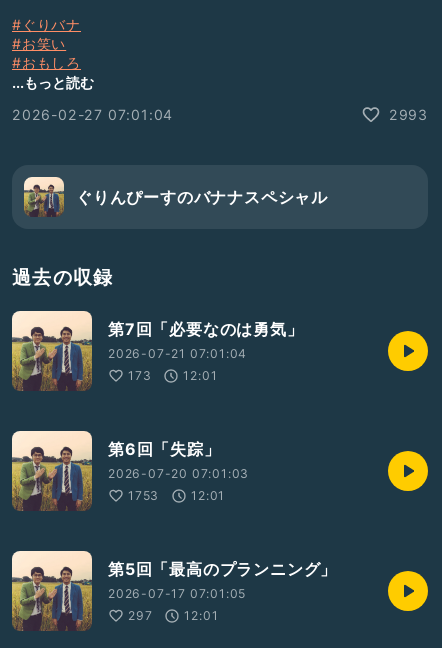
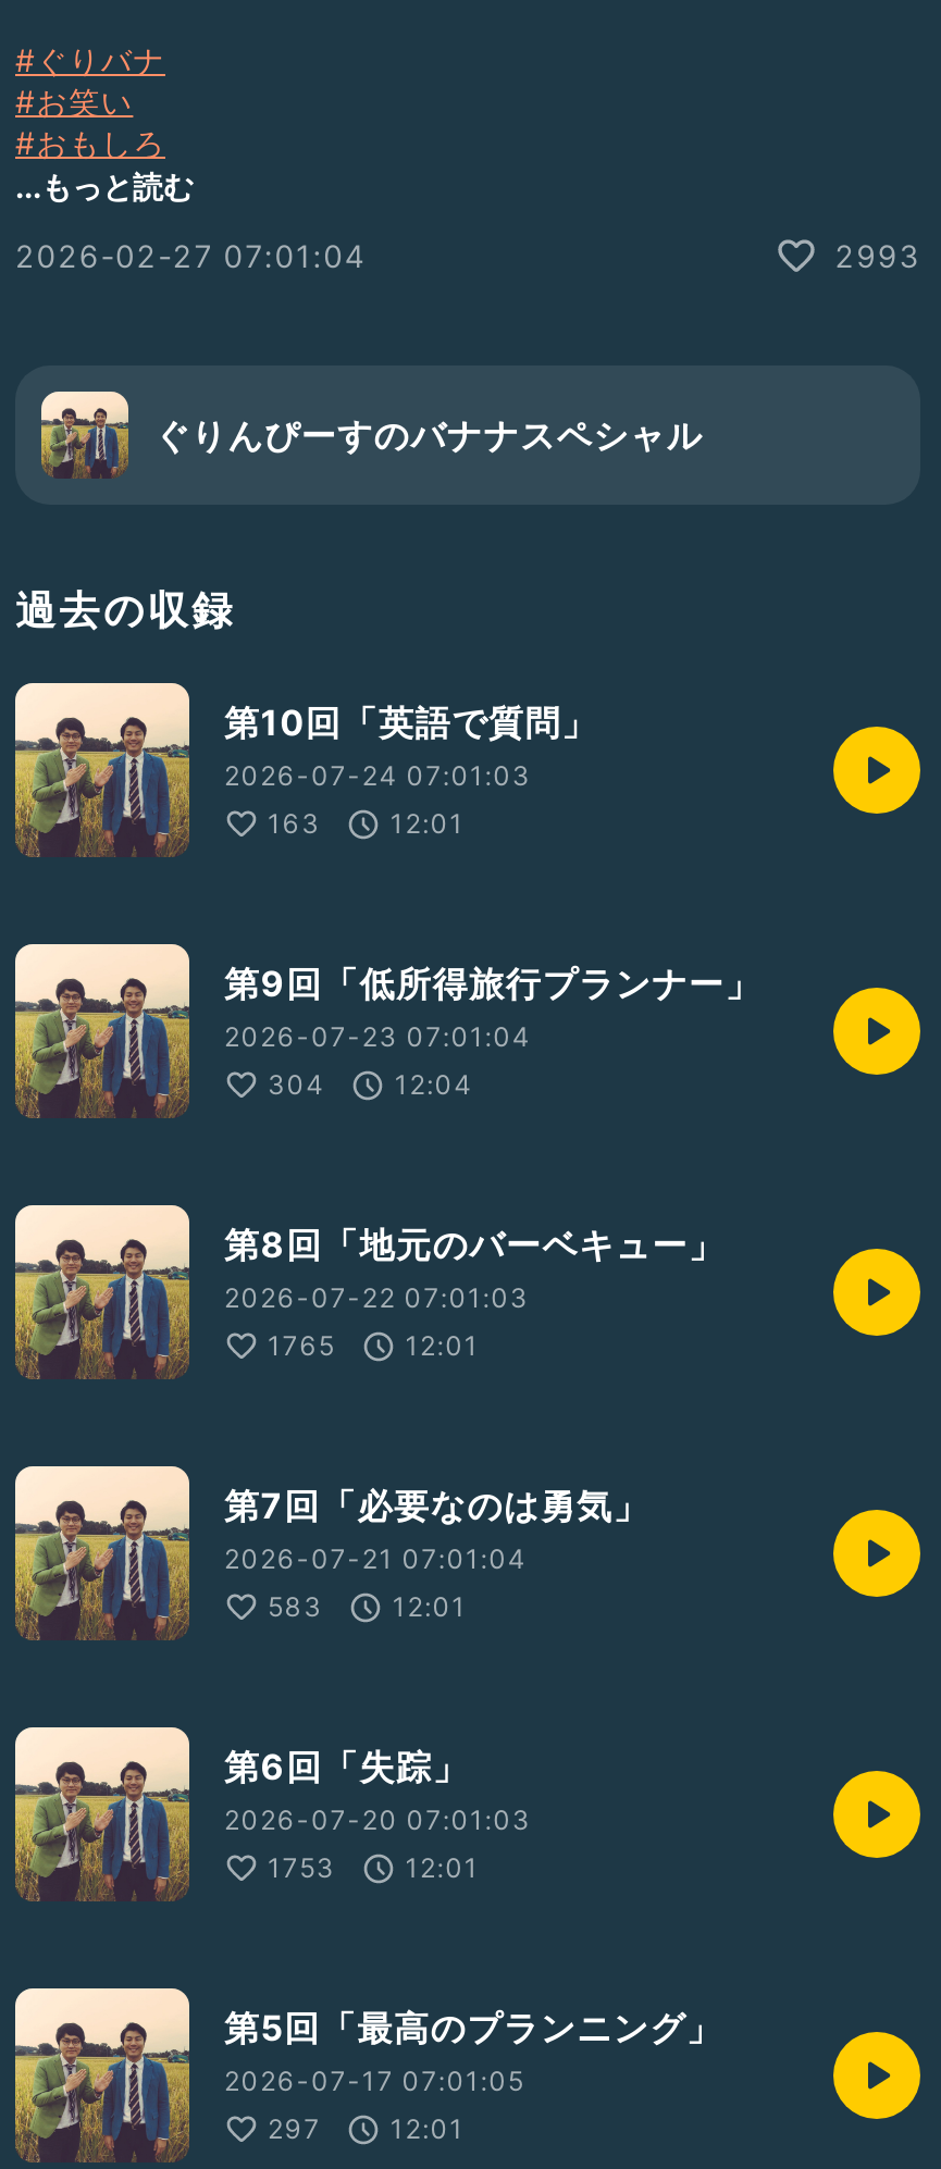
+ 第10回「英語で質問」
+ 2026-07-24 07:01:03
+ 163
+ 12:01

+ 第9回「低所得旅行プランナー」
+ 2026-07-23 07:01:04
+ 304
+ 12:04

+ 第8回「地元のバーベキュー」
+ 2026-07-22 07:01:03
+ 1765
+ 12:01

- 173
+ 583
